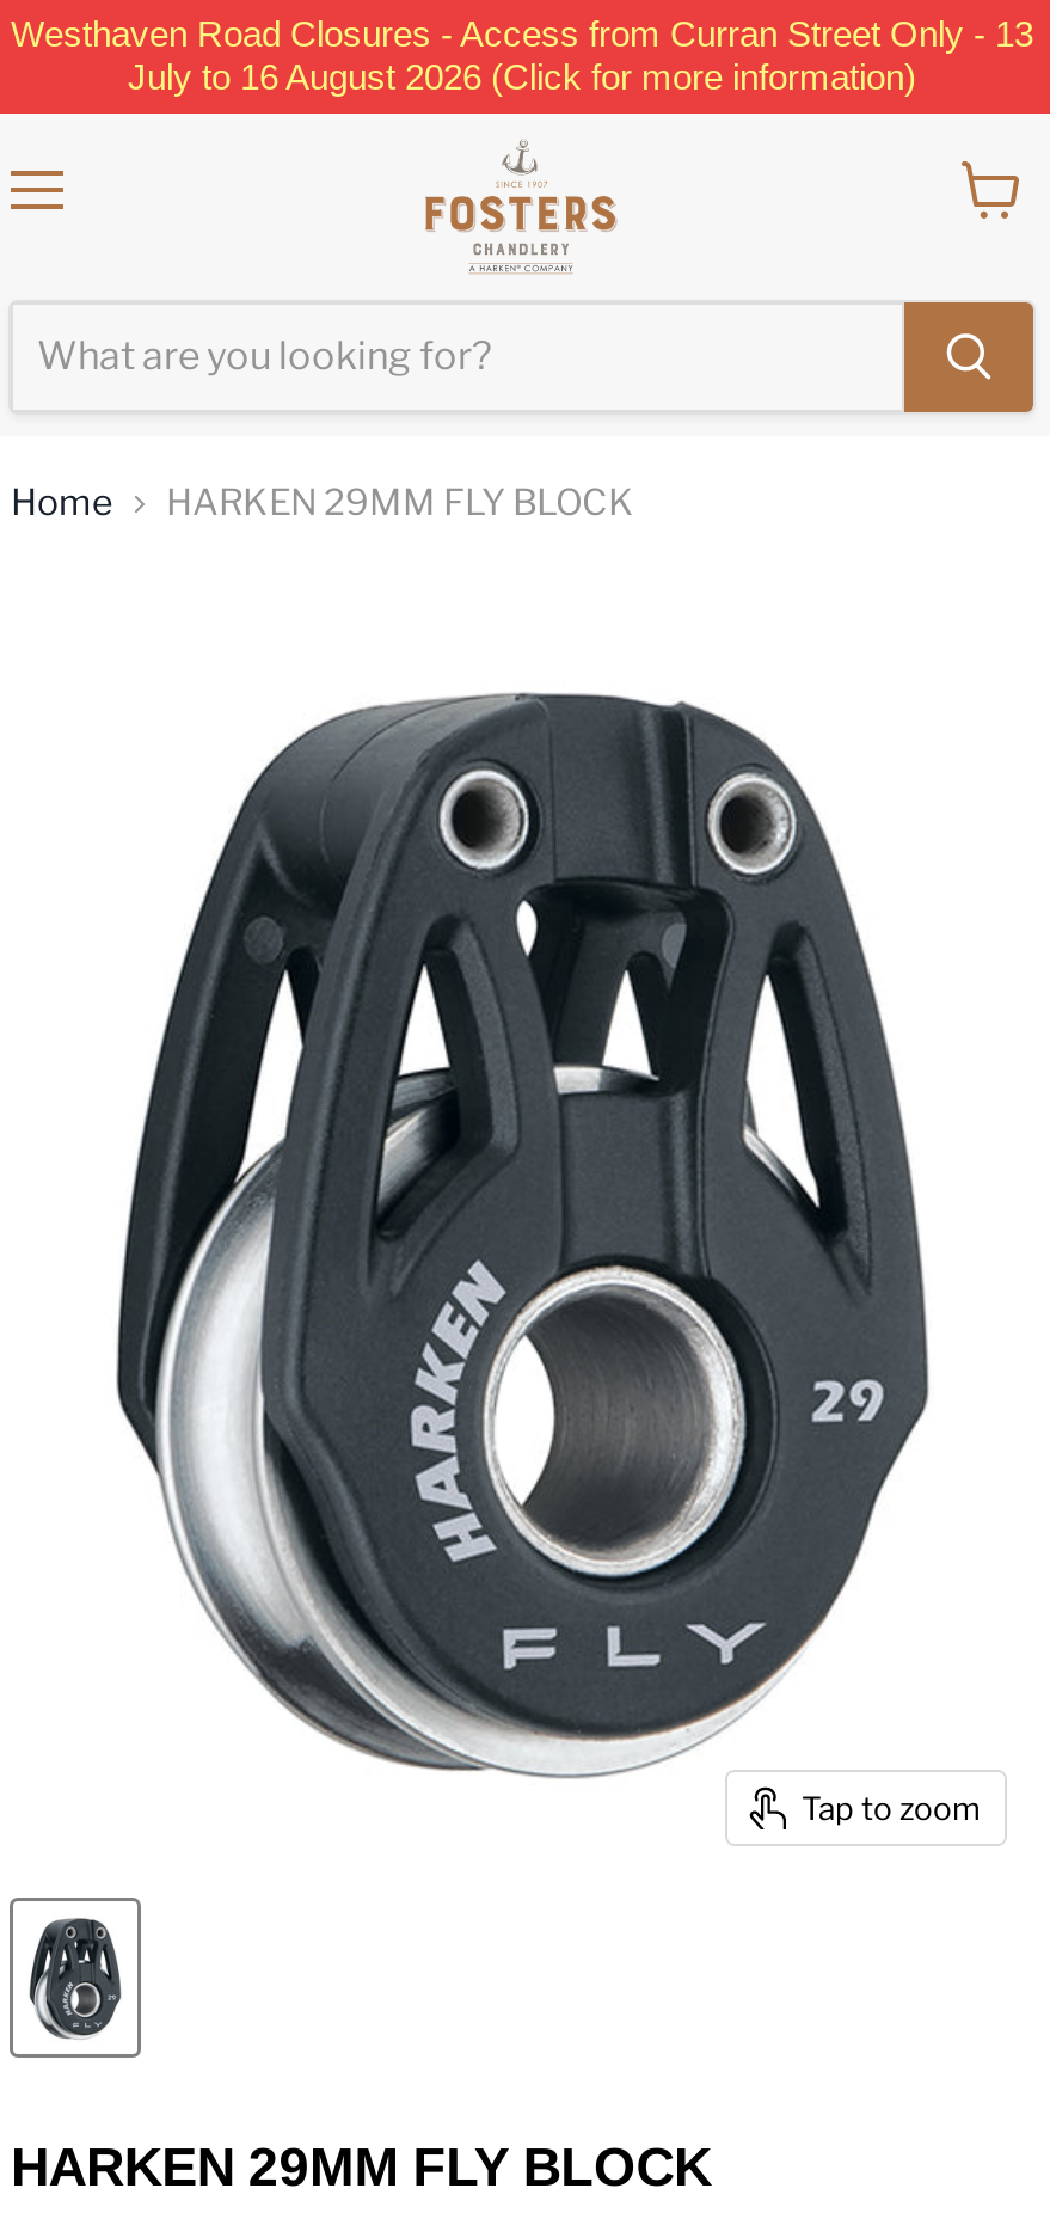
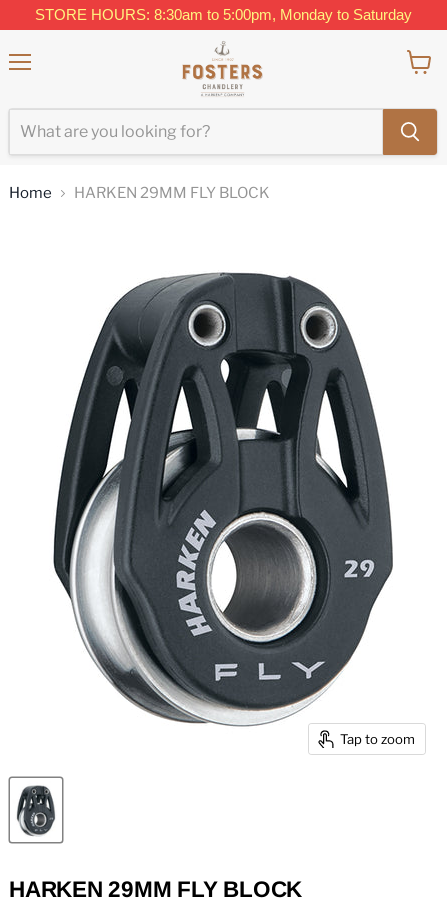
- Westhaven Road Closures - Access from Curran Street Only - 13
- July to 16 August 2026 (Click for more information)
+ STORE HOURS: 8:30am to 5:00pm, Monday to Saturday
